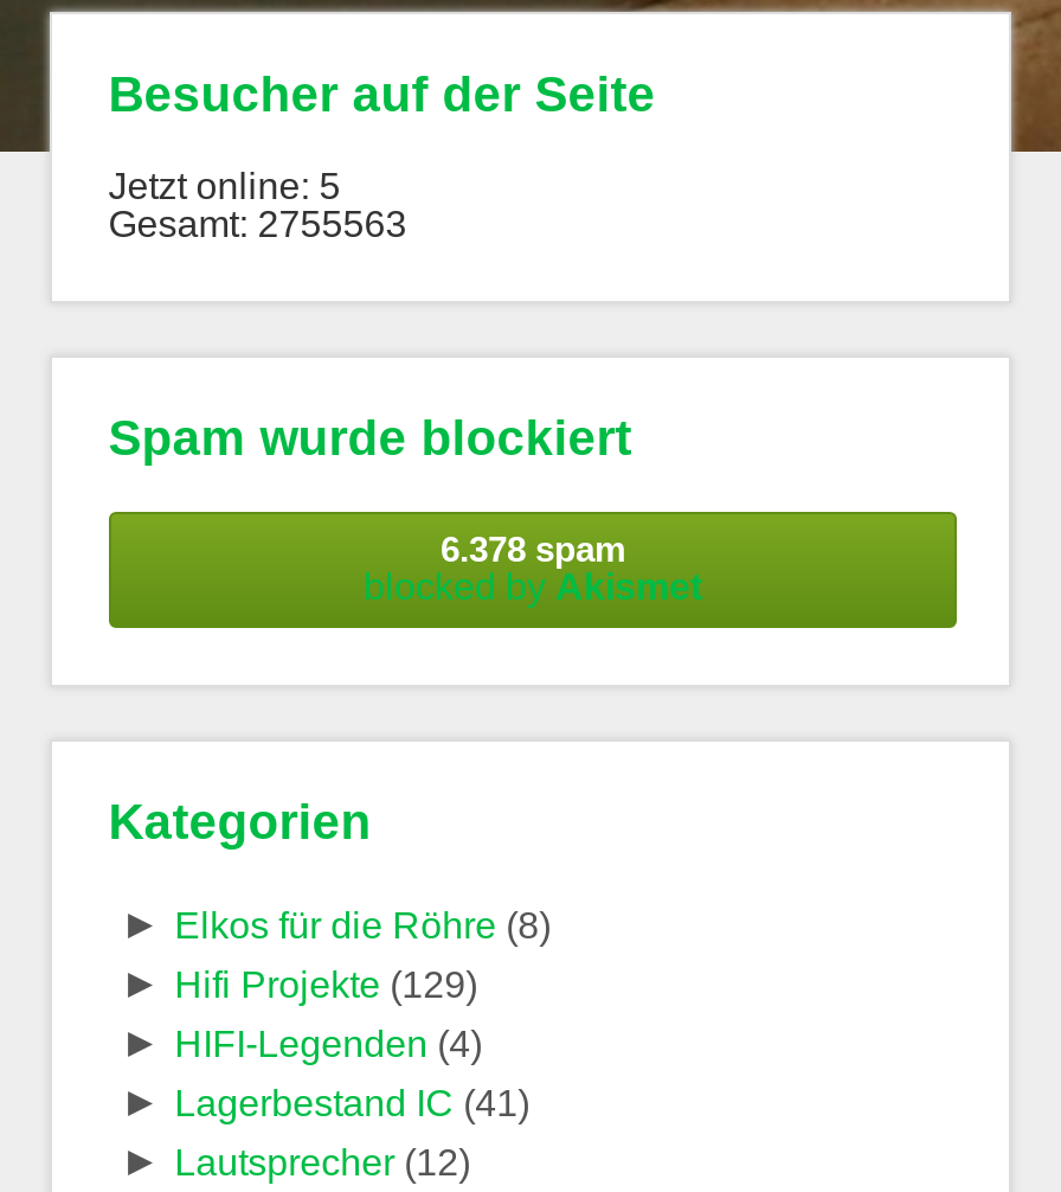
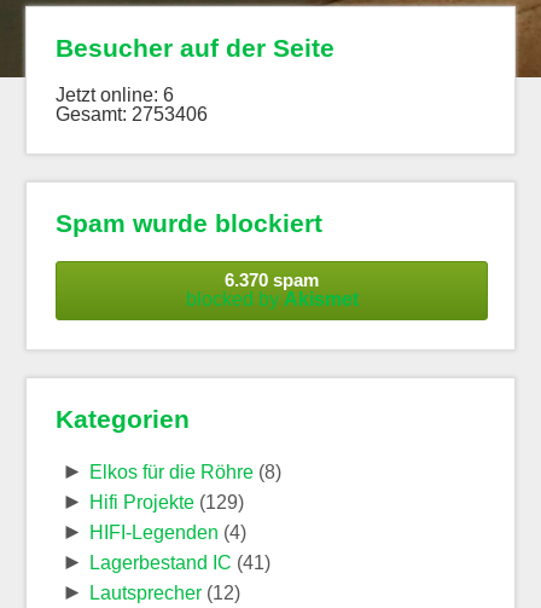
- Jetzt online: 5
+ Jetzt online: 6

- Gesamt: 2755563
+ Gesamt: 2753406

- 6.378 spam
+ 6.370 spam
